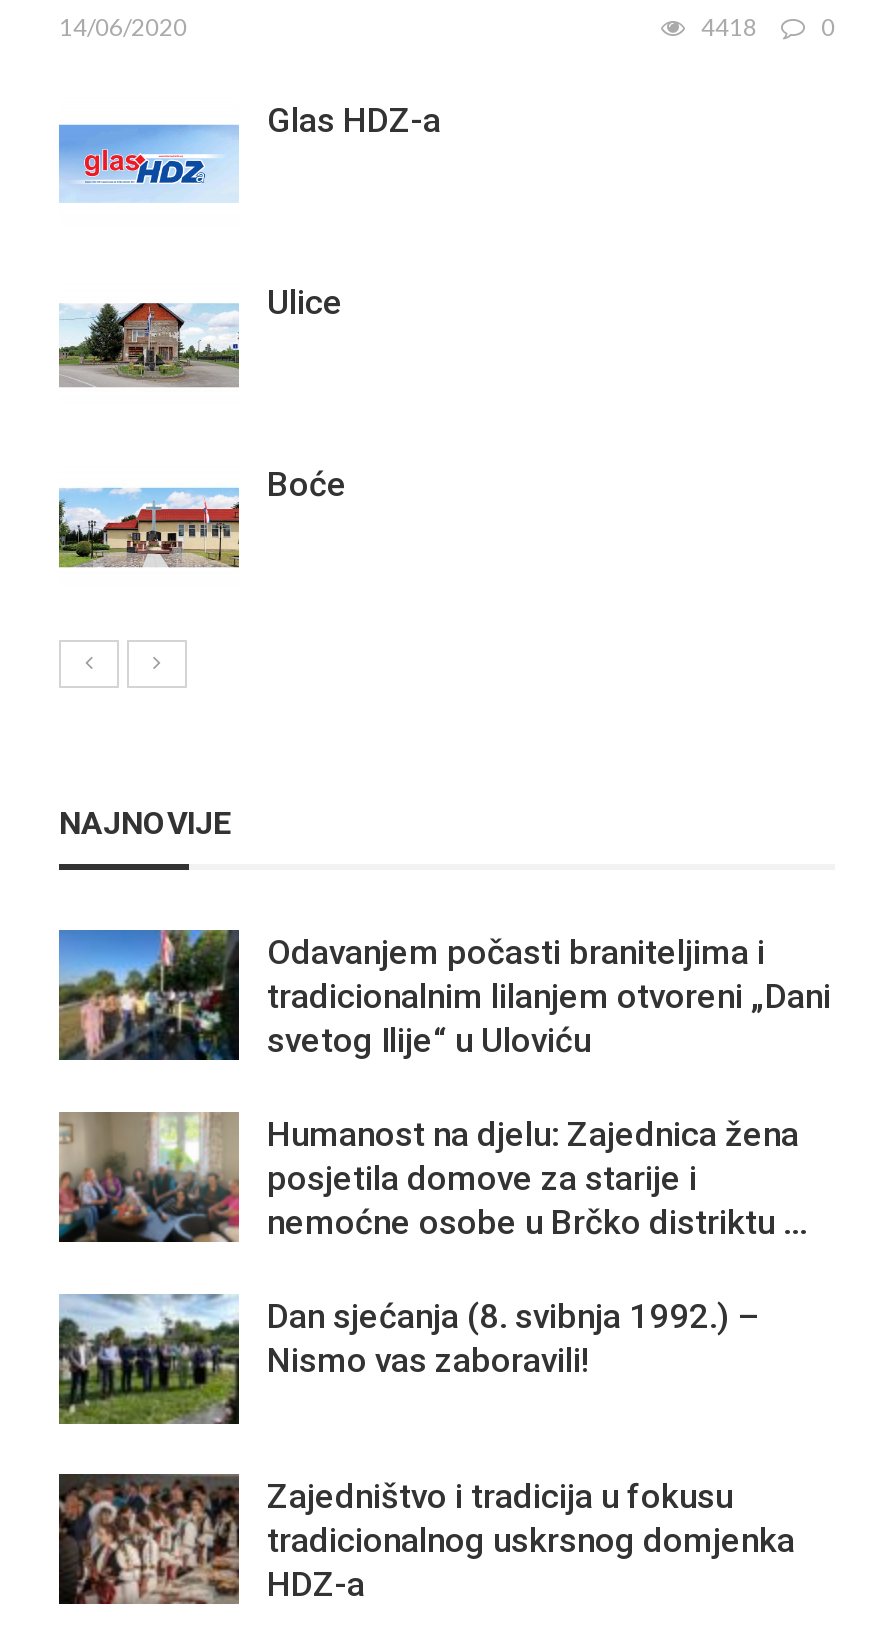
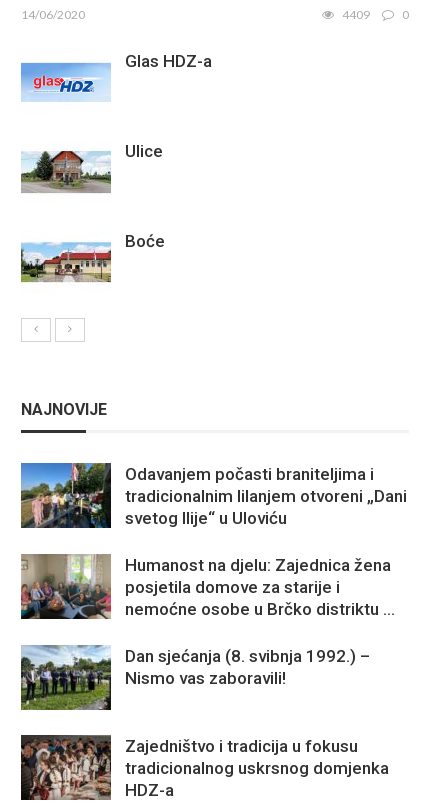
- 4418
+ 4409
